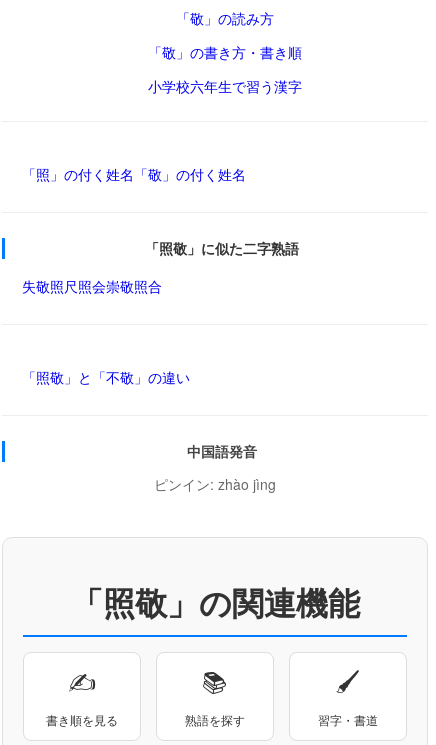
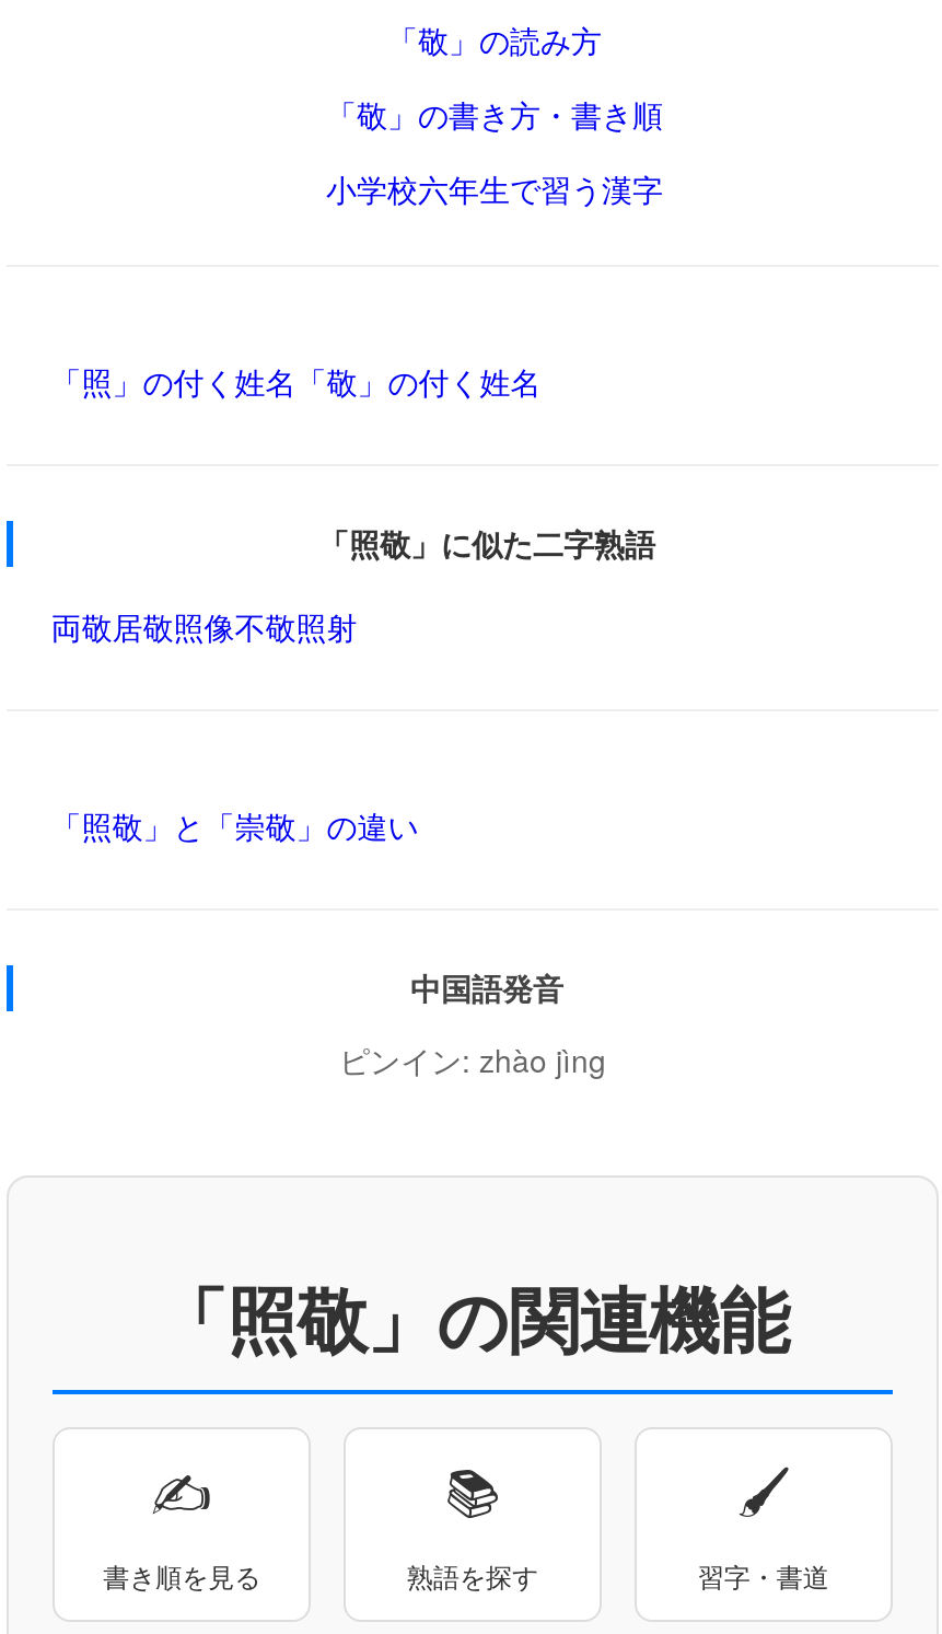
- 失敬照尺照会崇敬照合
+ 両敬居敬照像不敬照射

- 「照敬」と「不敬」の違い
+ 「照敬」と「崇敬」の違い
